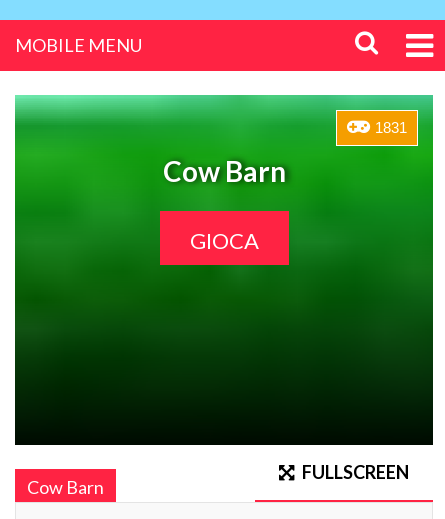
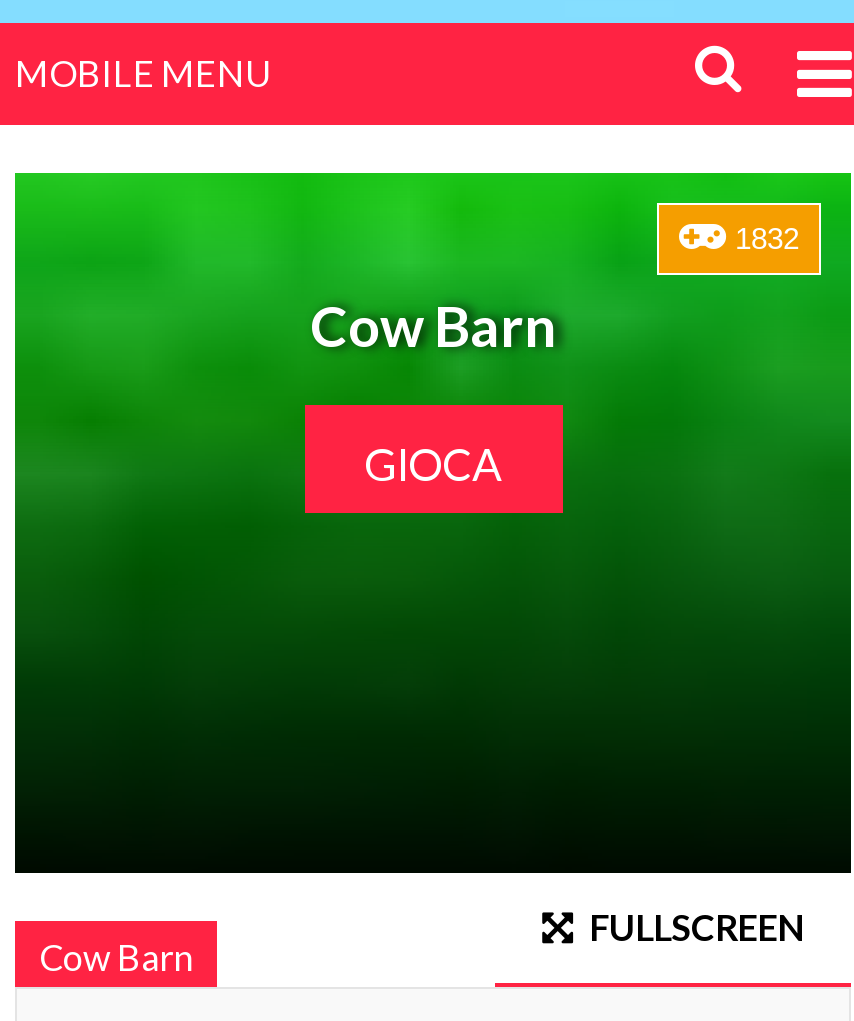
- 1831
+ 1832
